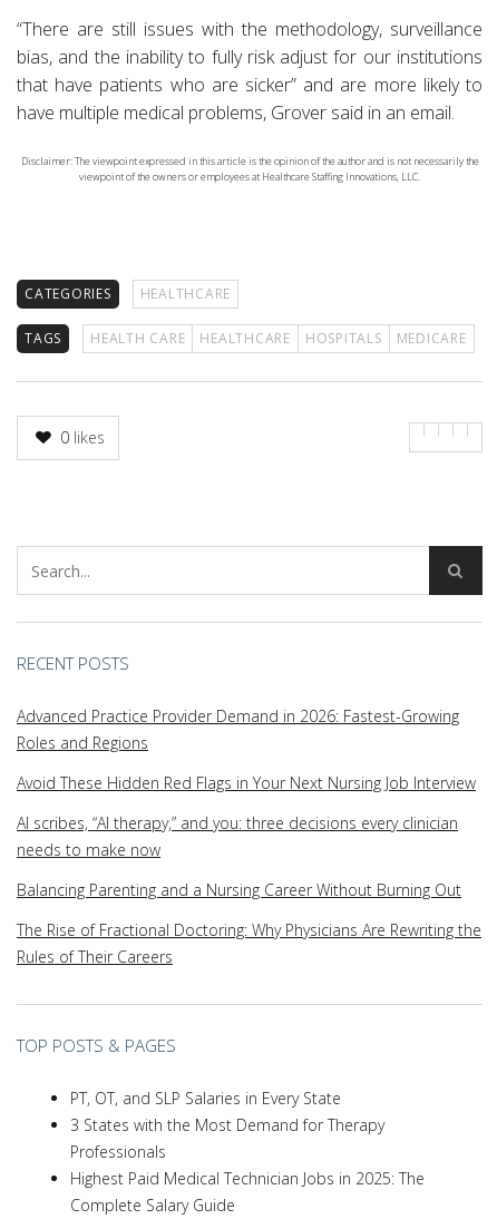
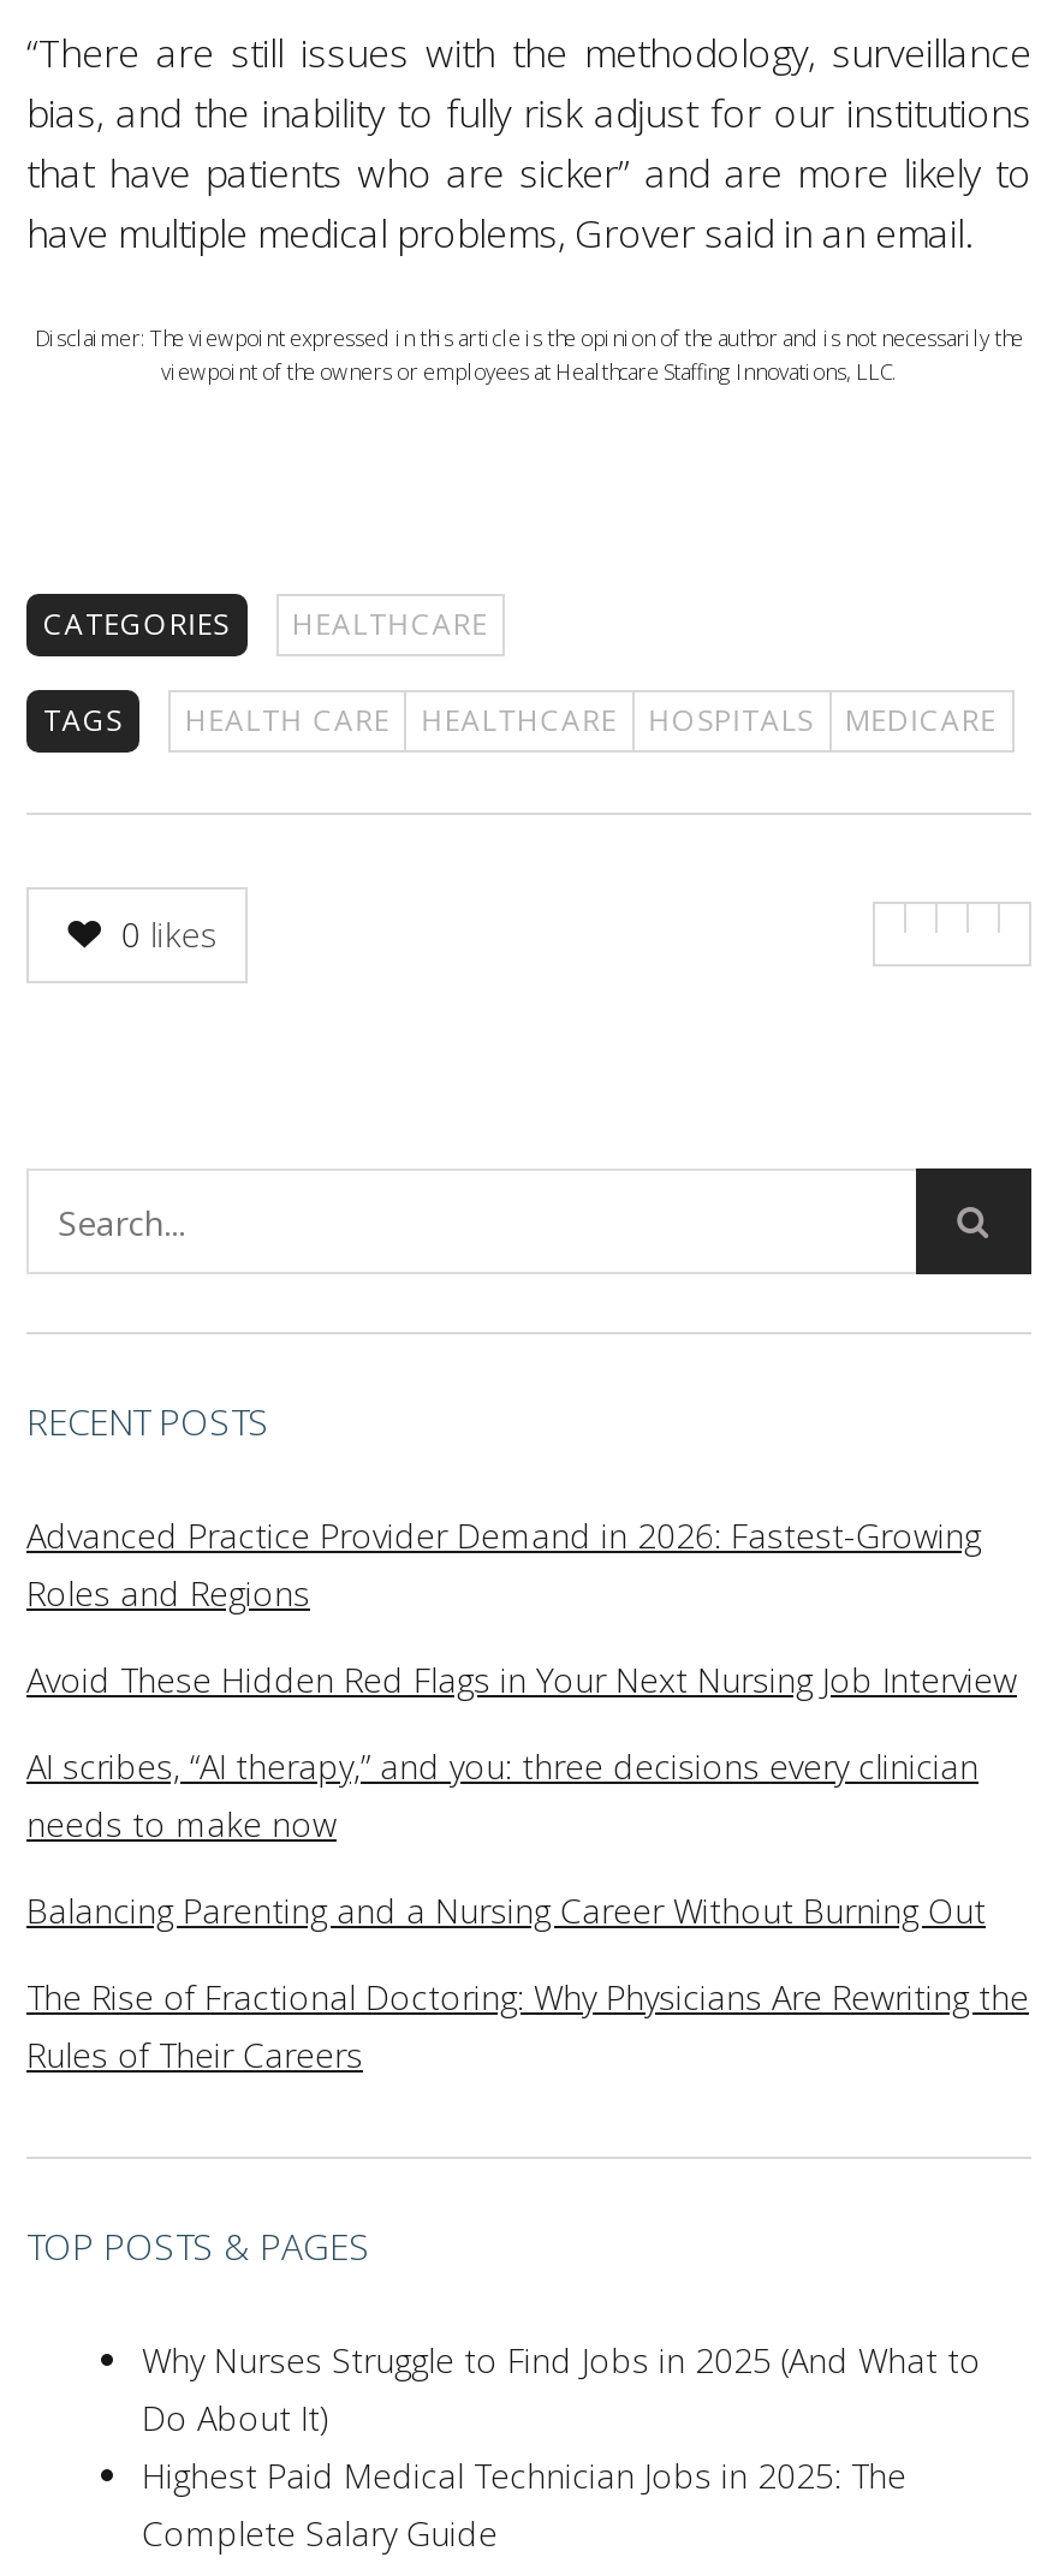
- PT, OT, and SLP Salaries in Every State
- 3 States with the Most Demand for Therapy
- Professionals
+ Why Nurses Struggle to Find Jobs in 2025 (And What to
+ Do About It)
